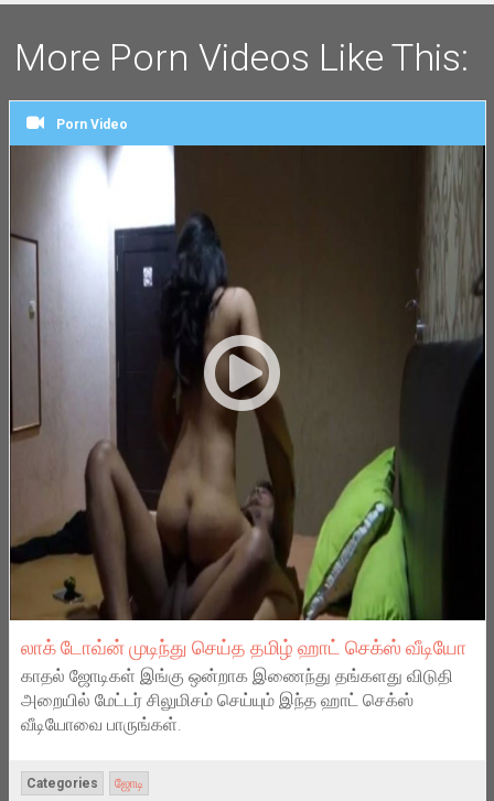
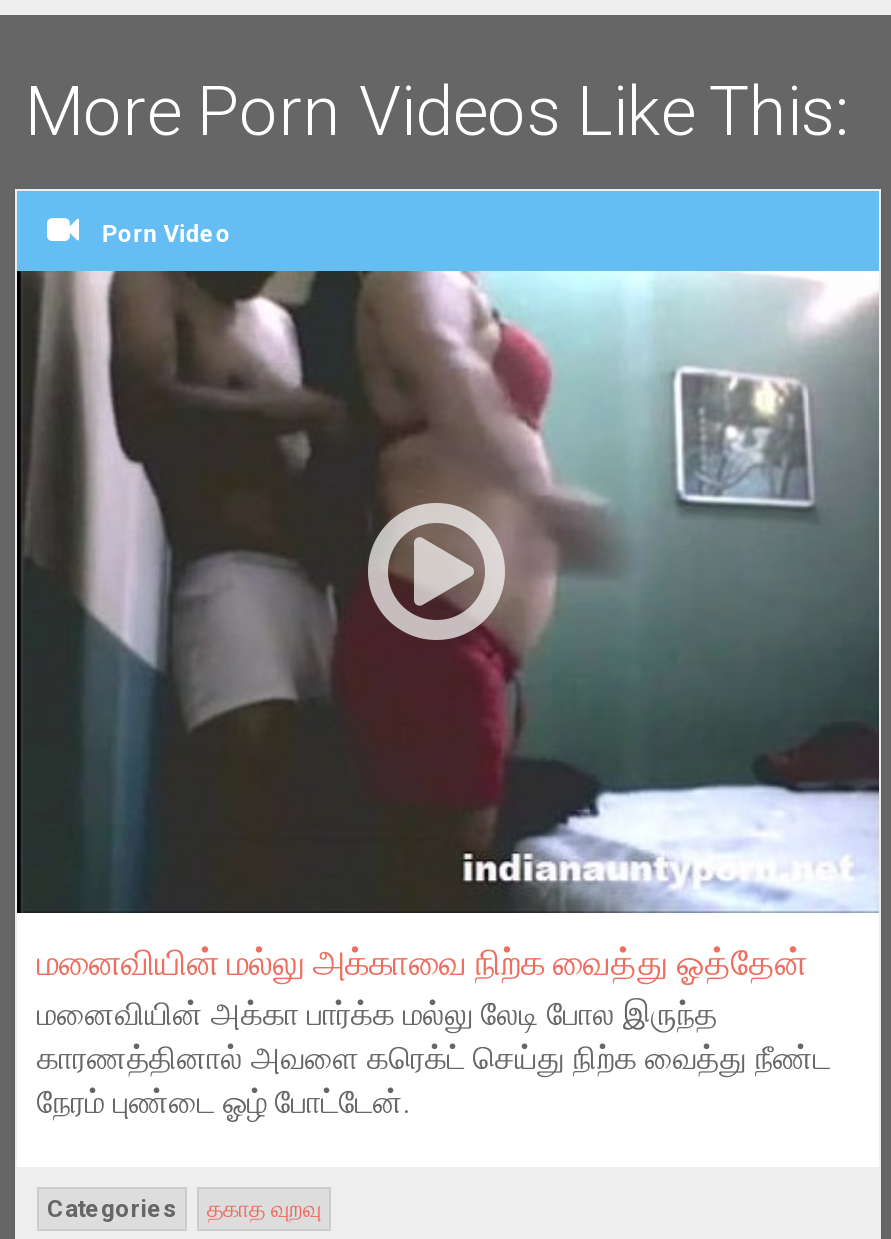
- [image]
- லாக் டோவ்ன் முடிந்து செய்த தமிழ் ஹாட் செக்ஸ் வீடியோ
- காதல் ஜோடிகள் இங்கு ஒன்றாக இணைந்து தங்களது விடுதி
- அறையில் மேட்டர் சிலுமிசம் செய்யும் இந்த ஹாட் செக்ஸ்
- வீடியோவை பாருங்கள்.
+ [image]
+ மனைவியின் மல்லு அக்காவை நிற்க வைத்து ஓத்தேன்
+ மனைவியின் அக்கா பார்க்க மல்லு லேடி போல இருந்த
+ காரணத்தினால் அவளை கரெக்ட் செய்து நிற்க வைத்து நீண்ட
+ நேரம் புண்டை ஓழ் போட்டேன்.

- ஜோடி
+ தகாத வுறவு
